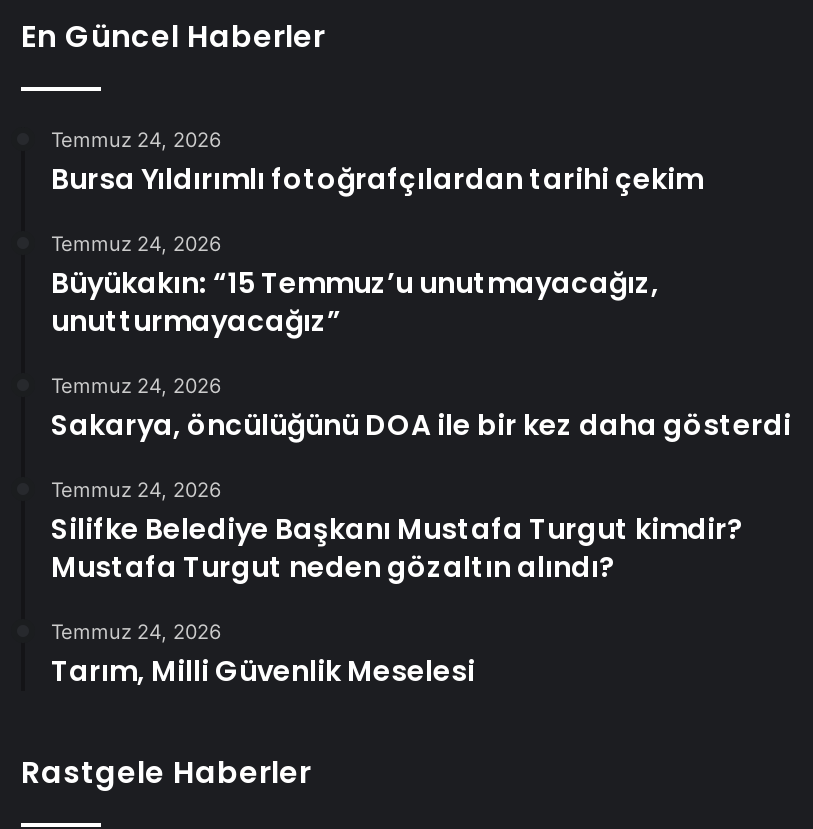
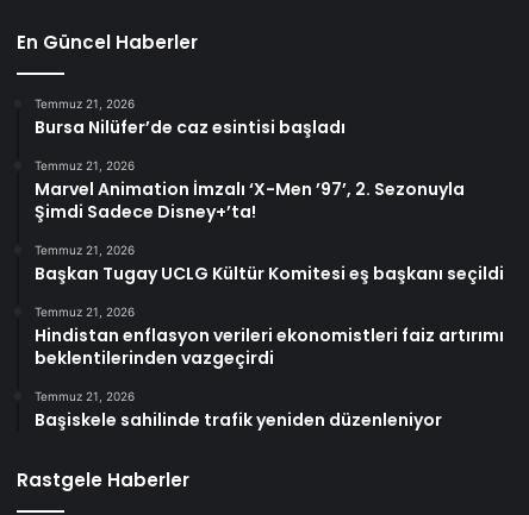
- Temmuz 24, 2026
- Bursa Yıldırımlı fotoğrafçılardan tarihi çekim
+ Temmuz 21, 2026
+ Bursa Nilüfer’de caz esintisi başladı

- Temmuz 24, 2026
- Büyükakın: “15 Temmuz’u unutmayacağız,
- unutturmayacağız”
+ Temmuz 21, 2026
+ Marvel Animation İmzalı ‘X-Men ’97’, 2. Sezonuyla
+ Şimdi Sadece Disney+’ta!

- Temmuz 24, 2026
- Sakarya, öncülüğünü DOA ile bir kez daha gösterdi
+ Temmuz 21, 2026
+ Başkan Tugay UCLG Kültür Komitesi eş başkanı seçildi

- Temmuz 24, 2026
- Silifke Belediye Başkanı Mustafa Turgut kimdir?
- Mustafa Turgut neden gözaltın alındı?
+ Temmuz 21, 2026
+ Hindistan enflasyon verileri ekonomistleri faiz artırımı
+ beklentilerinden vazgeçirdi

- Temmuz 24, 2026
- Tarım, Milli Güvenlik Meselesi
+ Temmuz 21, 2026
+ Başiskele sahilinde trafik yeniden düzenleniyor
